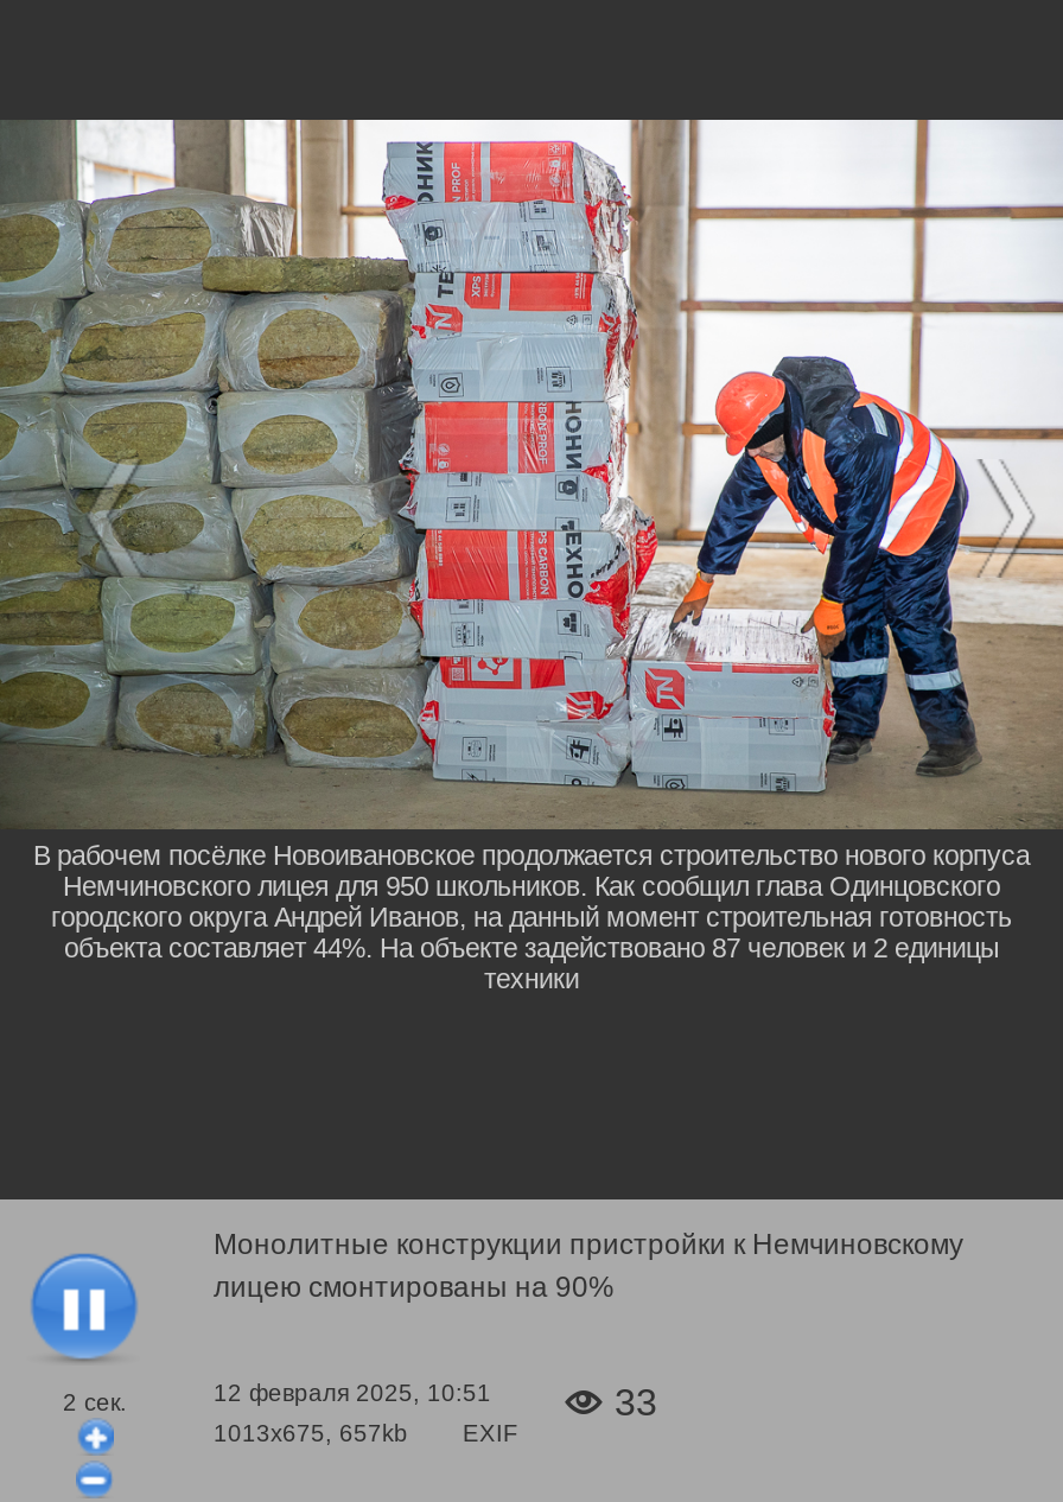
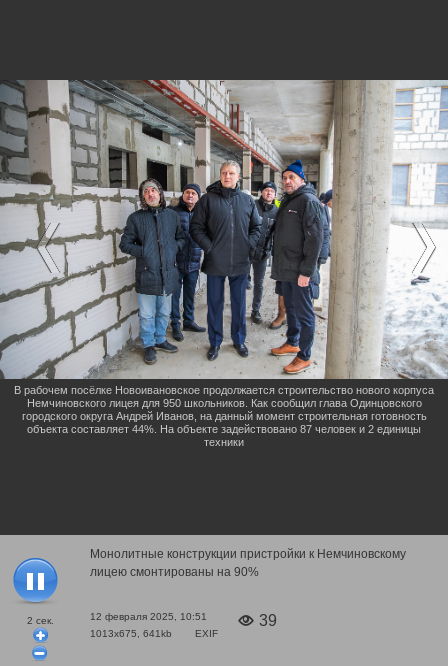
- [image]
+ [image]
